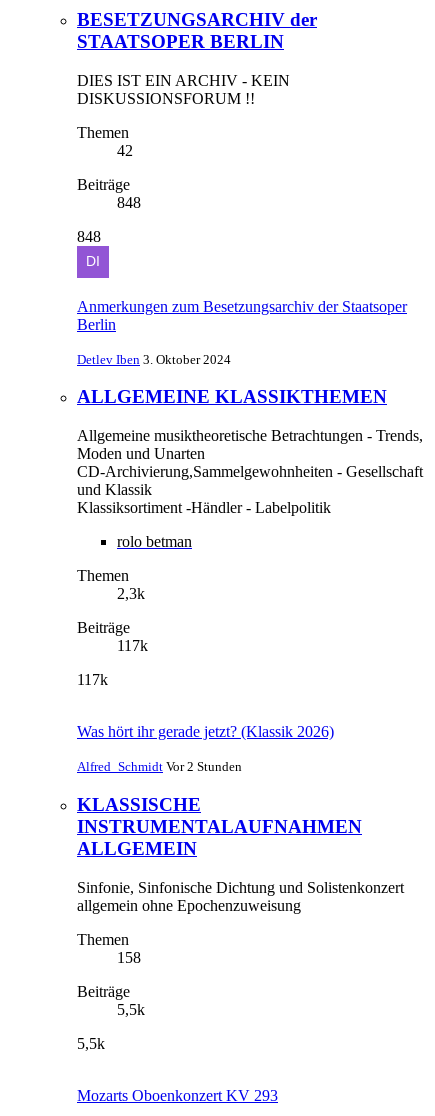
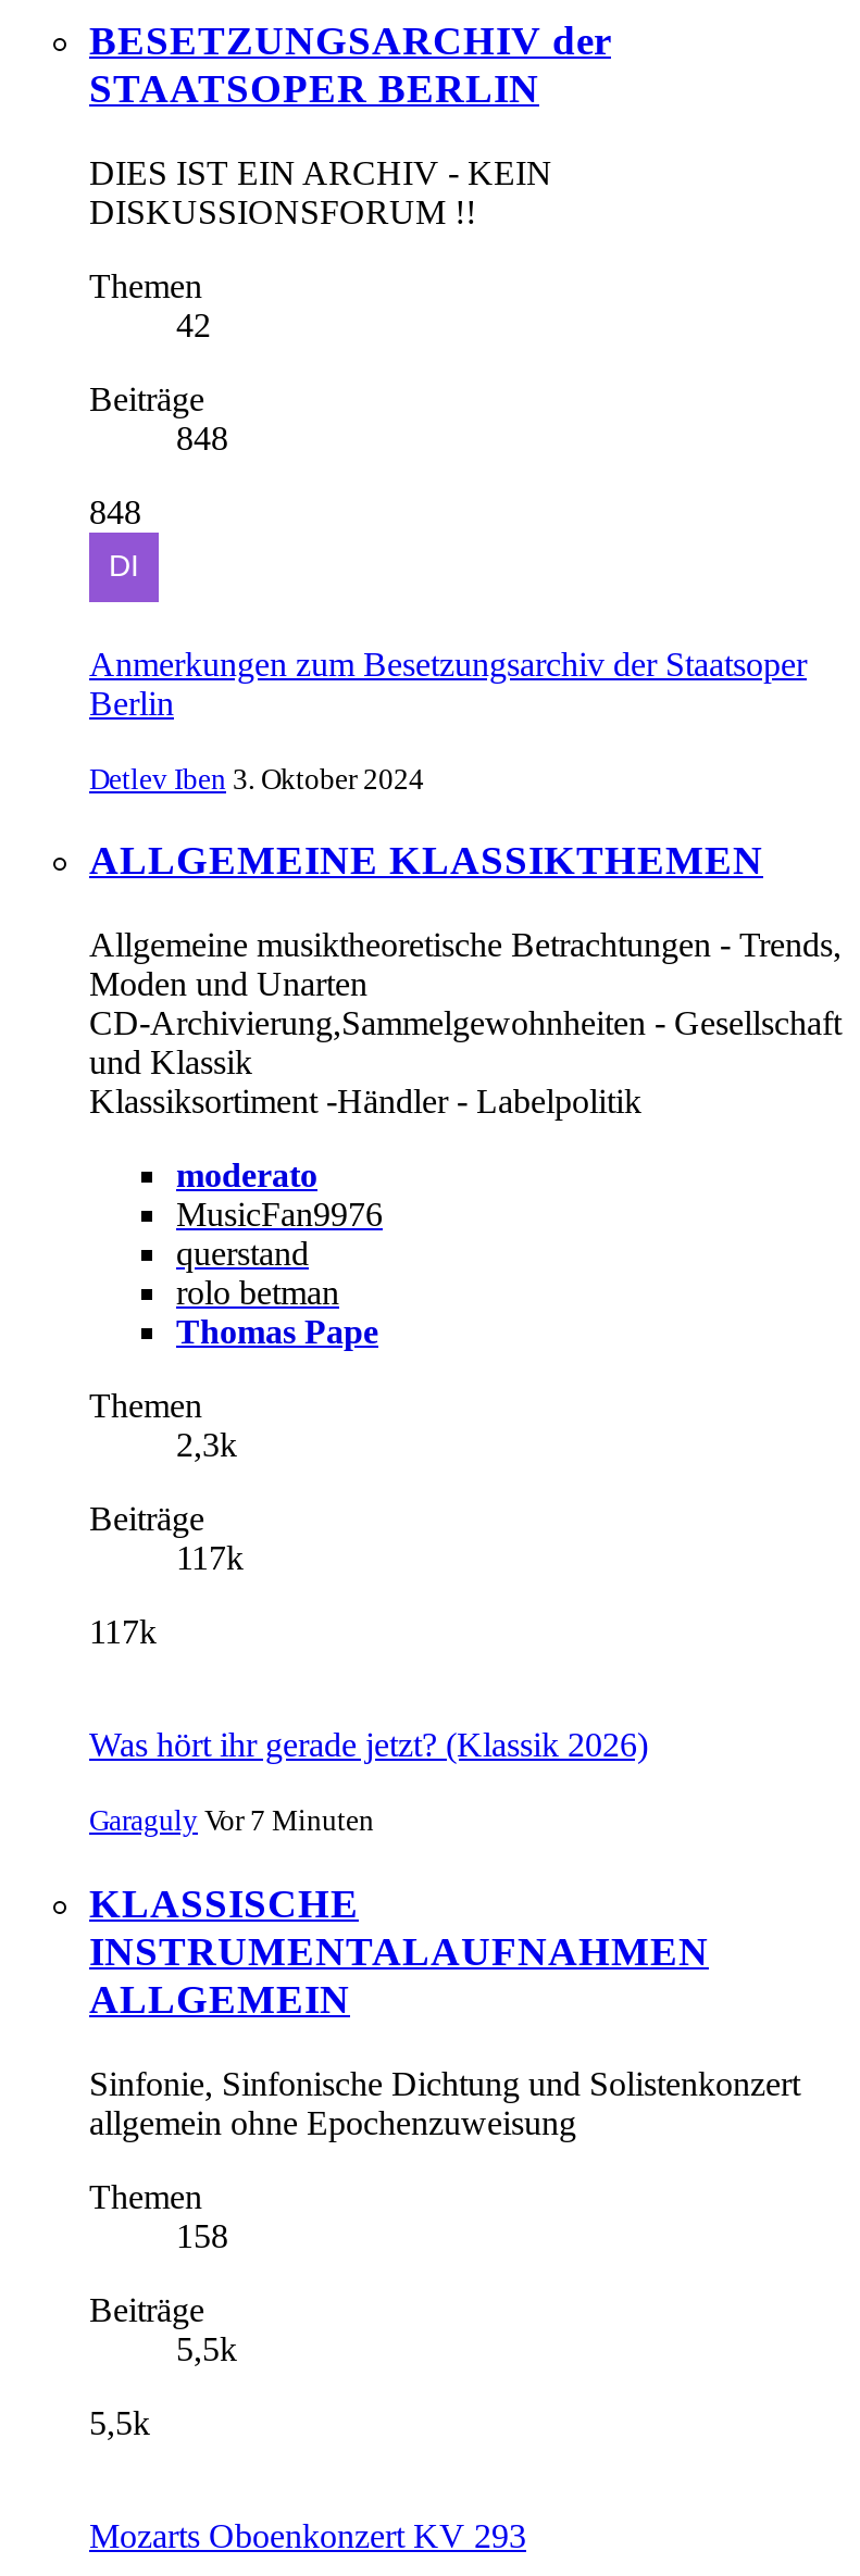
+ moderato
+ MusicFan9976
+ querstand

+ Thomas Pape

- Alfred_Schmidt Vor 2 Stunden
+ Garaguly Vor 7 Minuten
